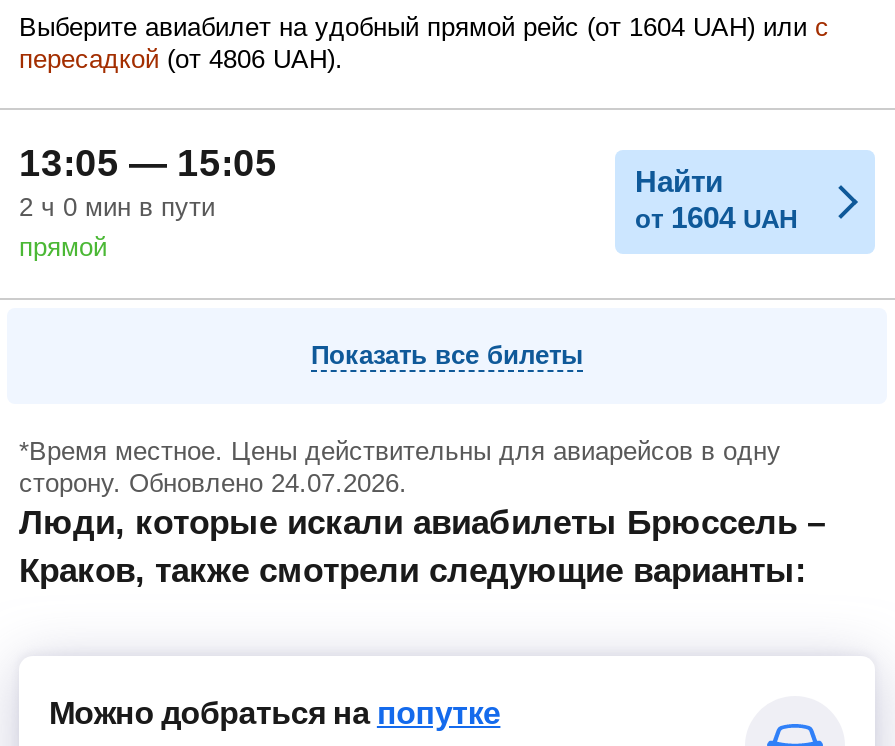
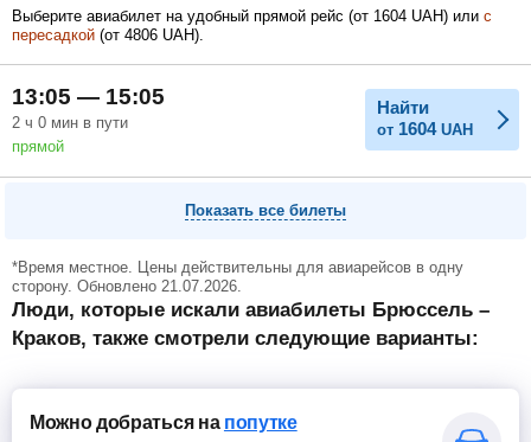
- сторону. Обновлено 24.07.2026.
+ сторону. Обновлено 21.07.2026.
